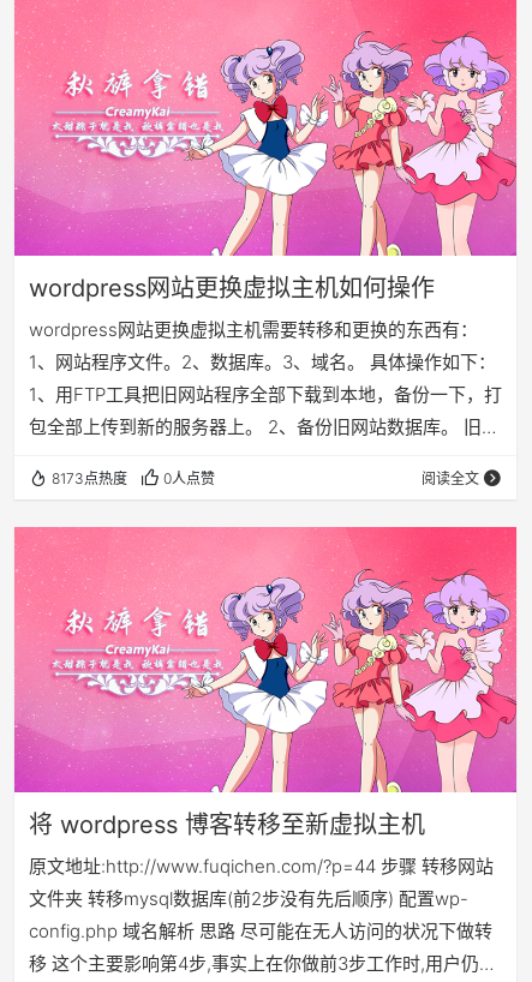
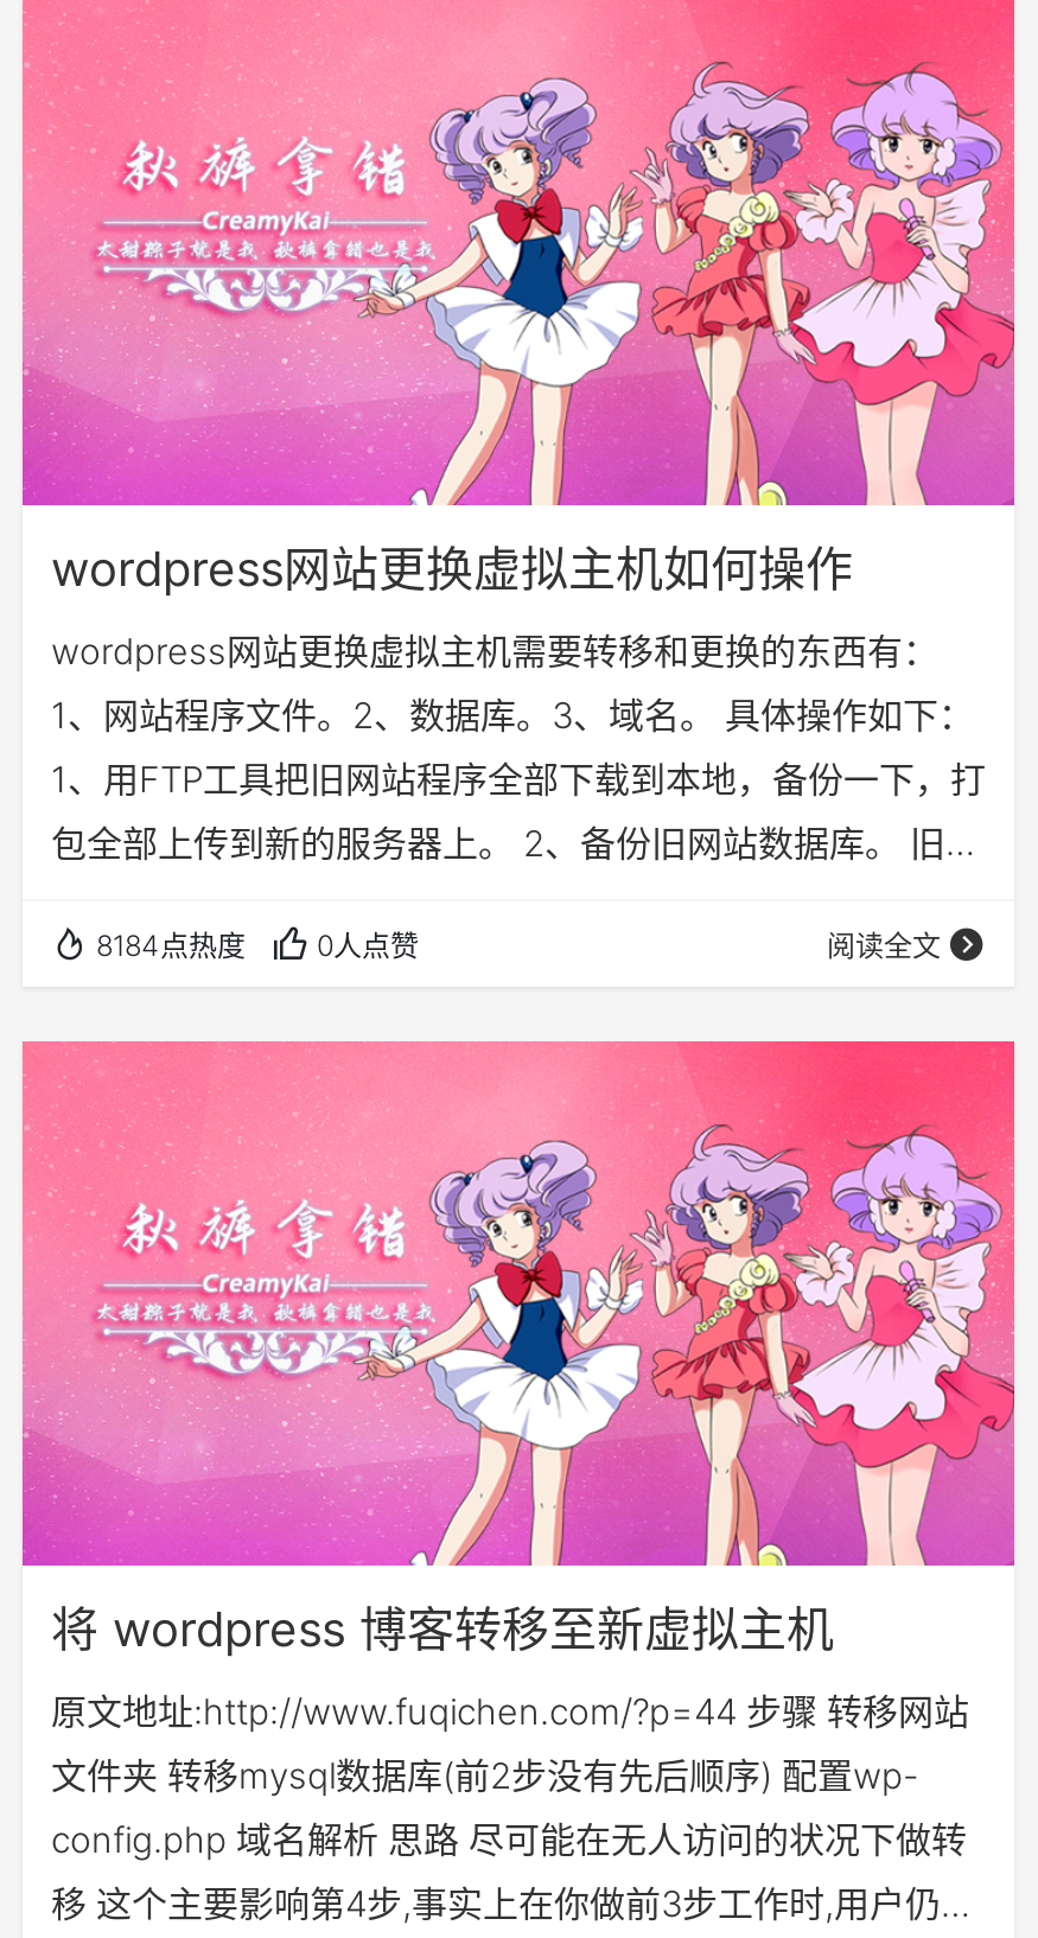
- 8173点热度 0人点赞
+ 8184点热度 0人点赞
